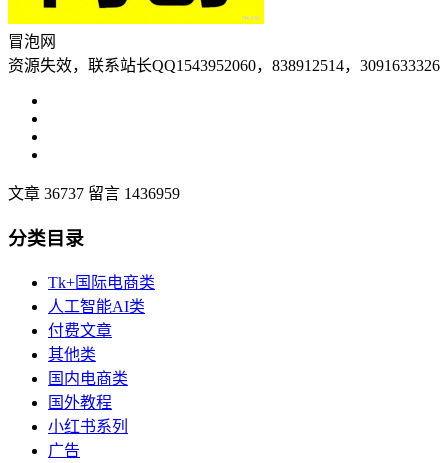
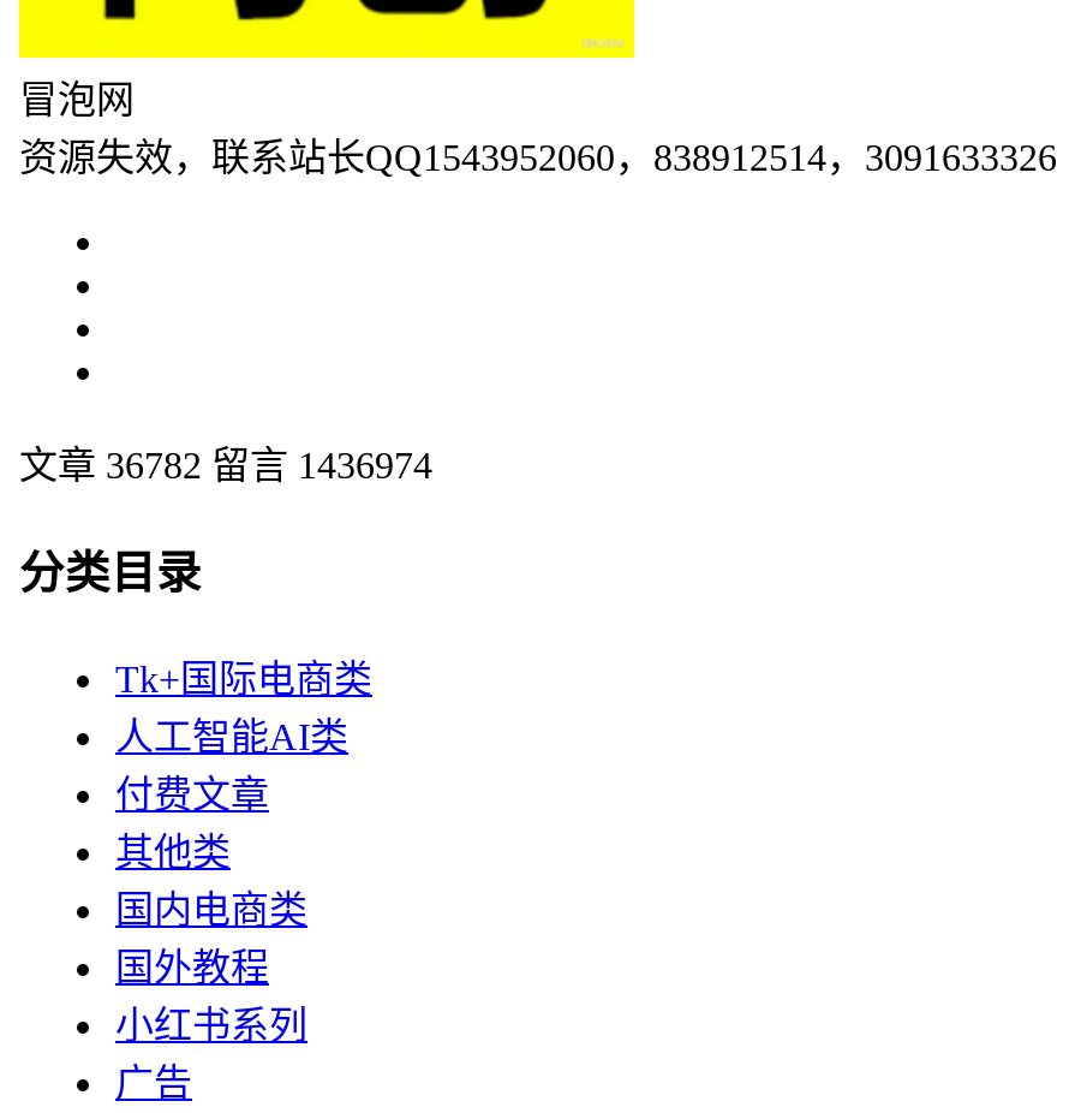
- 文章 36737 留言 1436959
+ 文章 36782 留言 1436974
